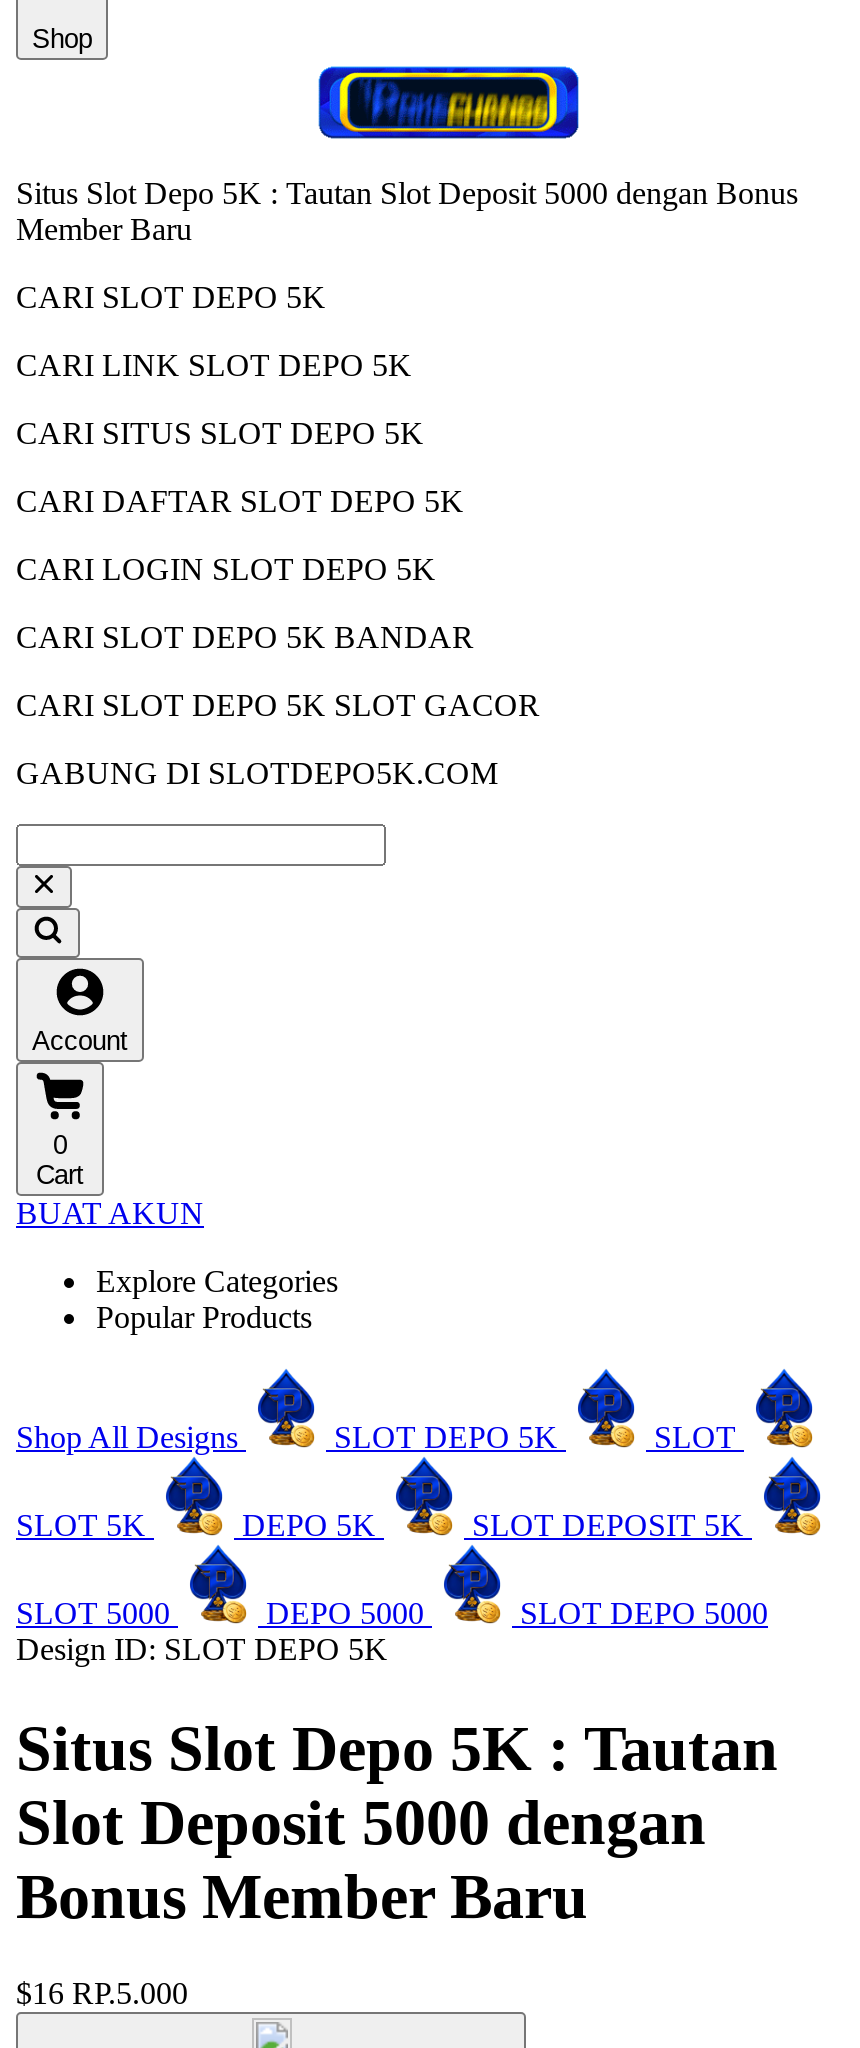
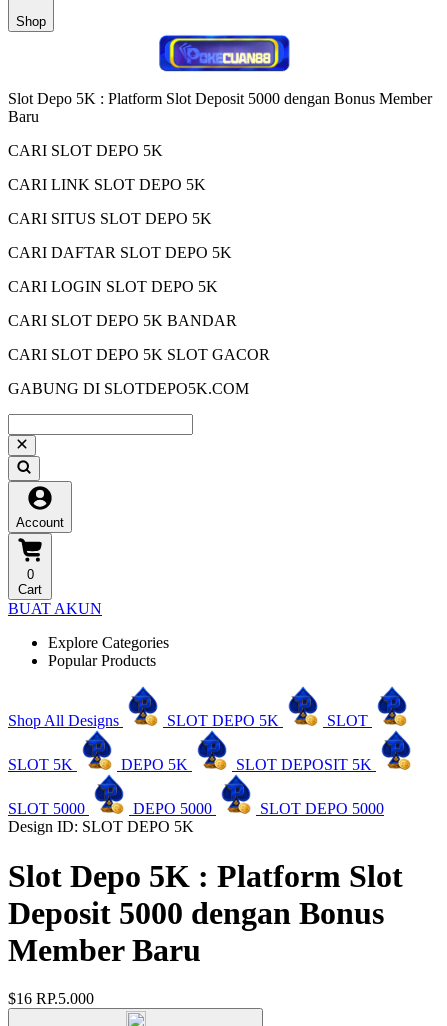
- [image]
- Situs Slot Depo 5K : Tautan Slot Deposit 5000 dengan Bonus
- Member Baru
+ [image]
+ Slot Depo 5K : Platform Slot Deposit 5000 dengan Bonus Member
+ Baru

- Situs Slot Depo 5K : Tautan
- Slot Deposit 5000 dengan
- Bonus Member Baru
+ Slot Depo 5K : Platform Slot
+ Deposit 5000 dengan Bonus
+ Member Baru
